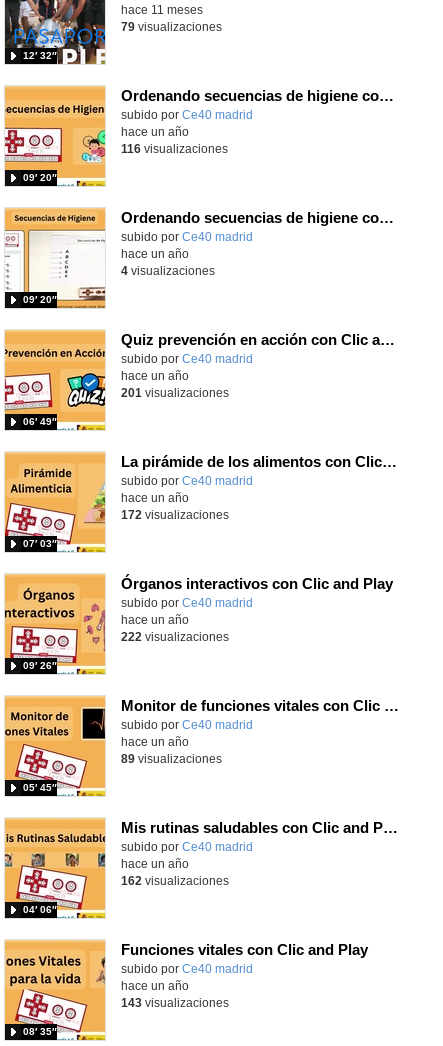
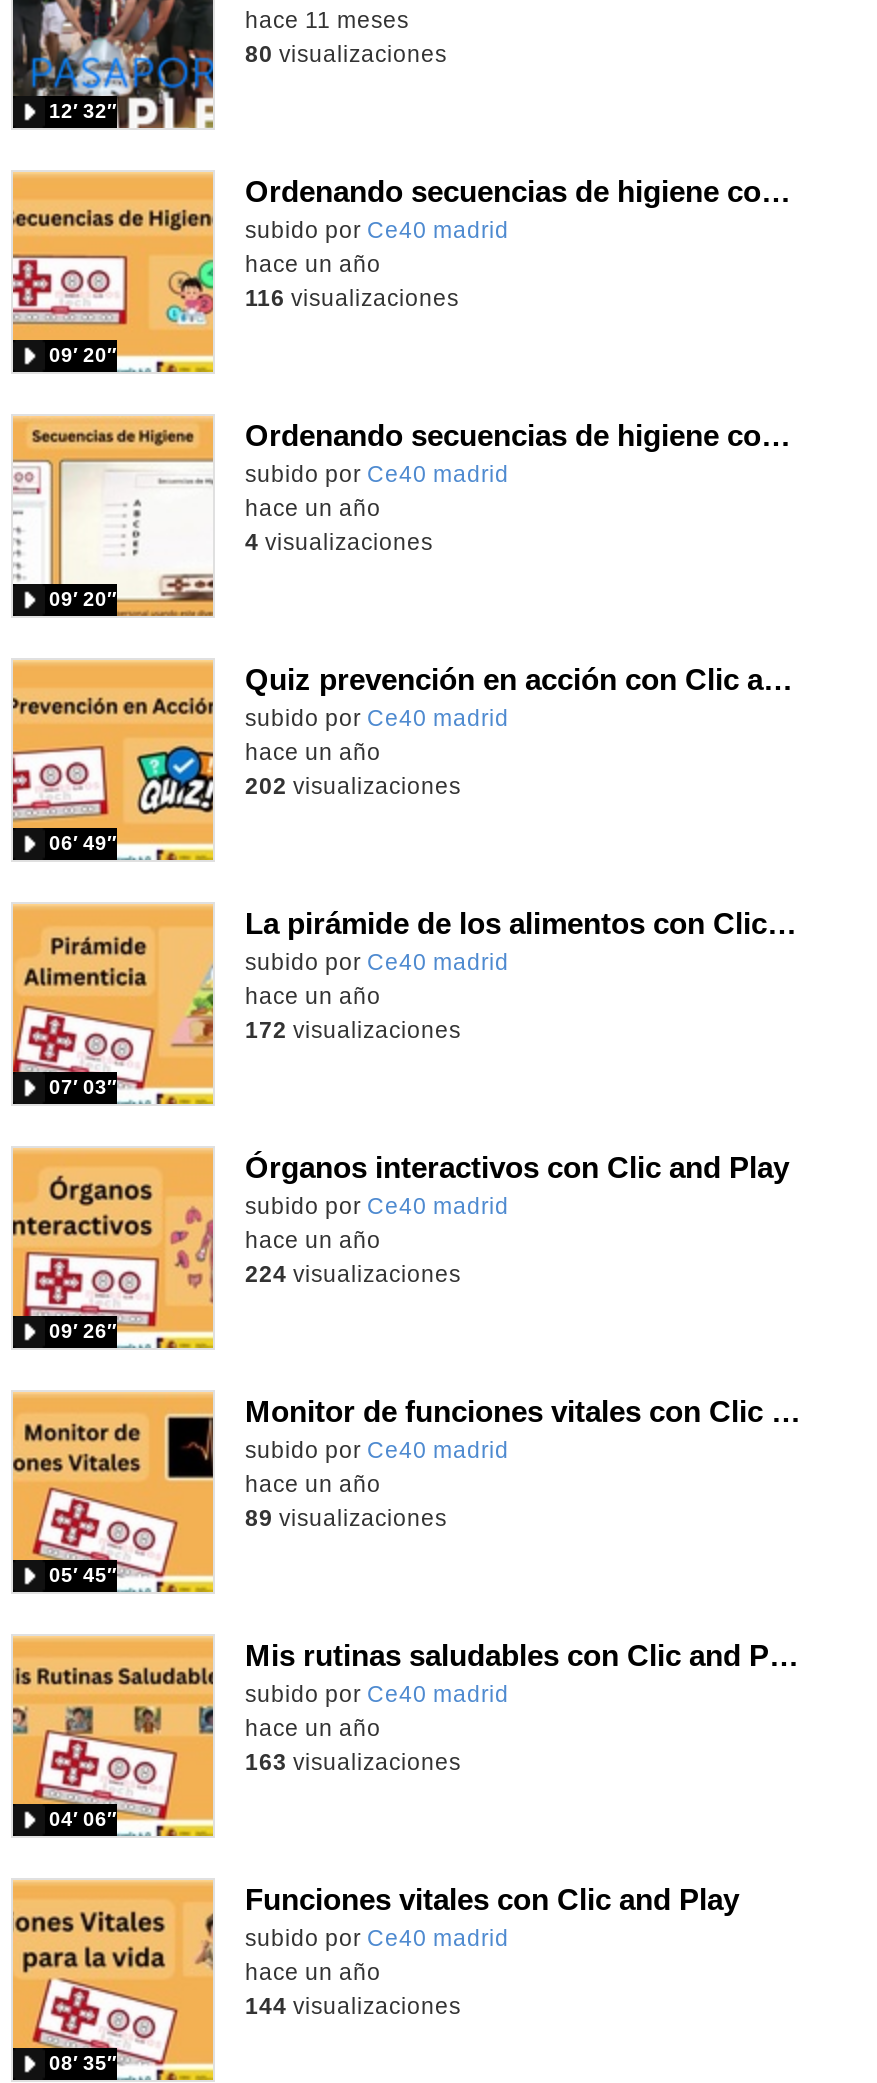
- 79 visualizaciones
+ 80 visualizaciones

- 201 visualizaciones
+ 202 visualizaciones

- 222 visualizaciones
+ 224 visualizaciones

- 162 visualizaciones
+ 163 visualizaciones

- 143 visualizaciones
+ 144 visualizaciones
